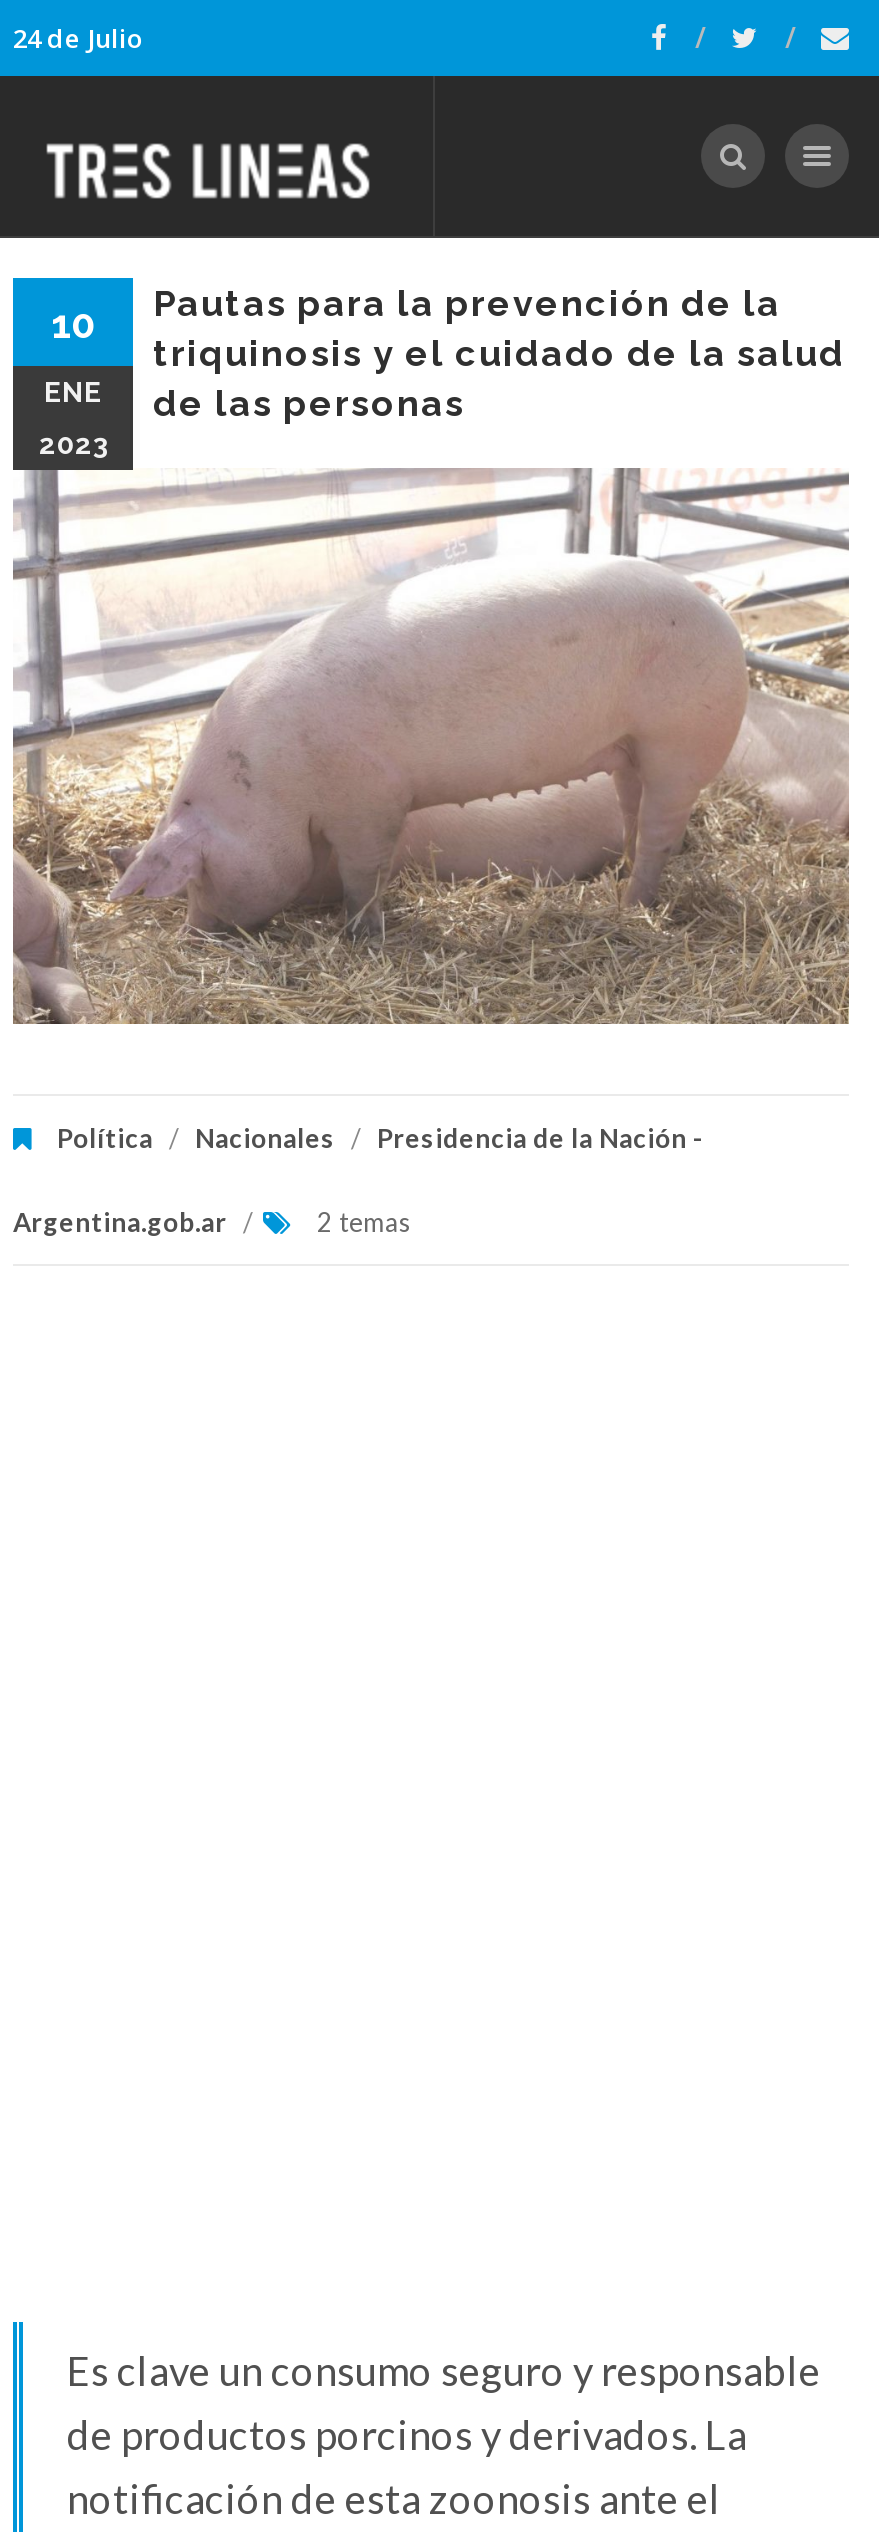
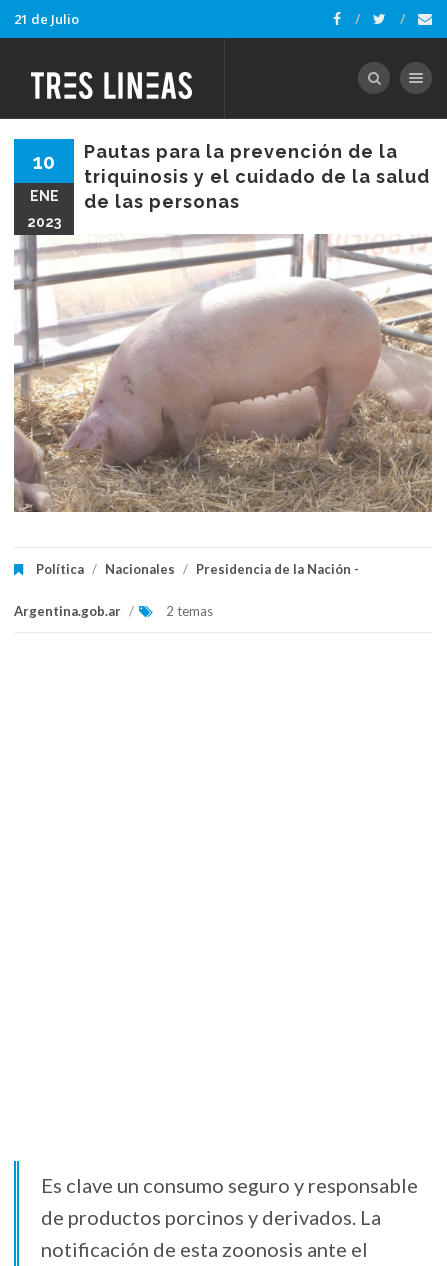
- 24 de Julio
+ 21 de Julio
